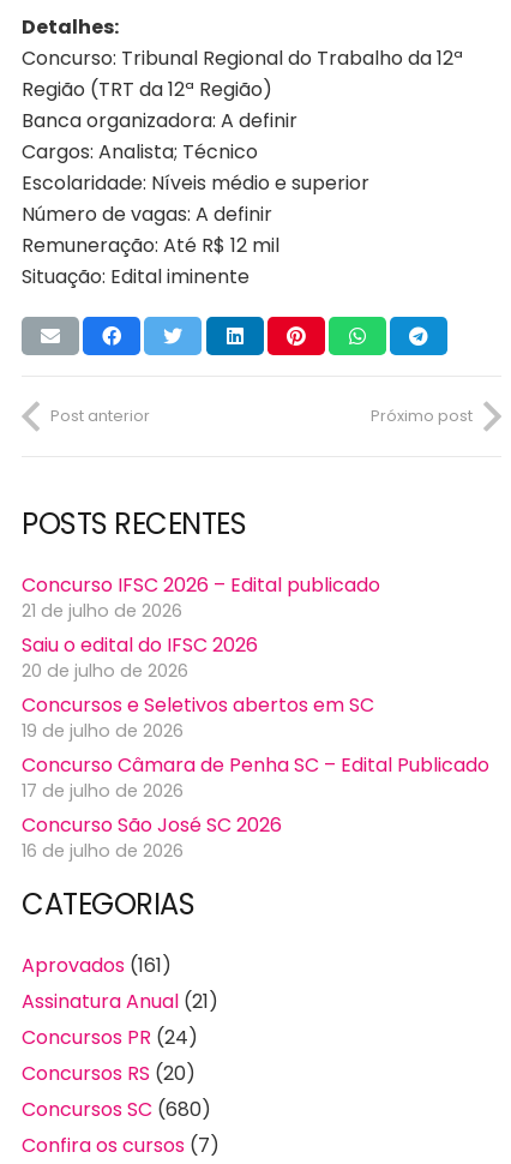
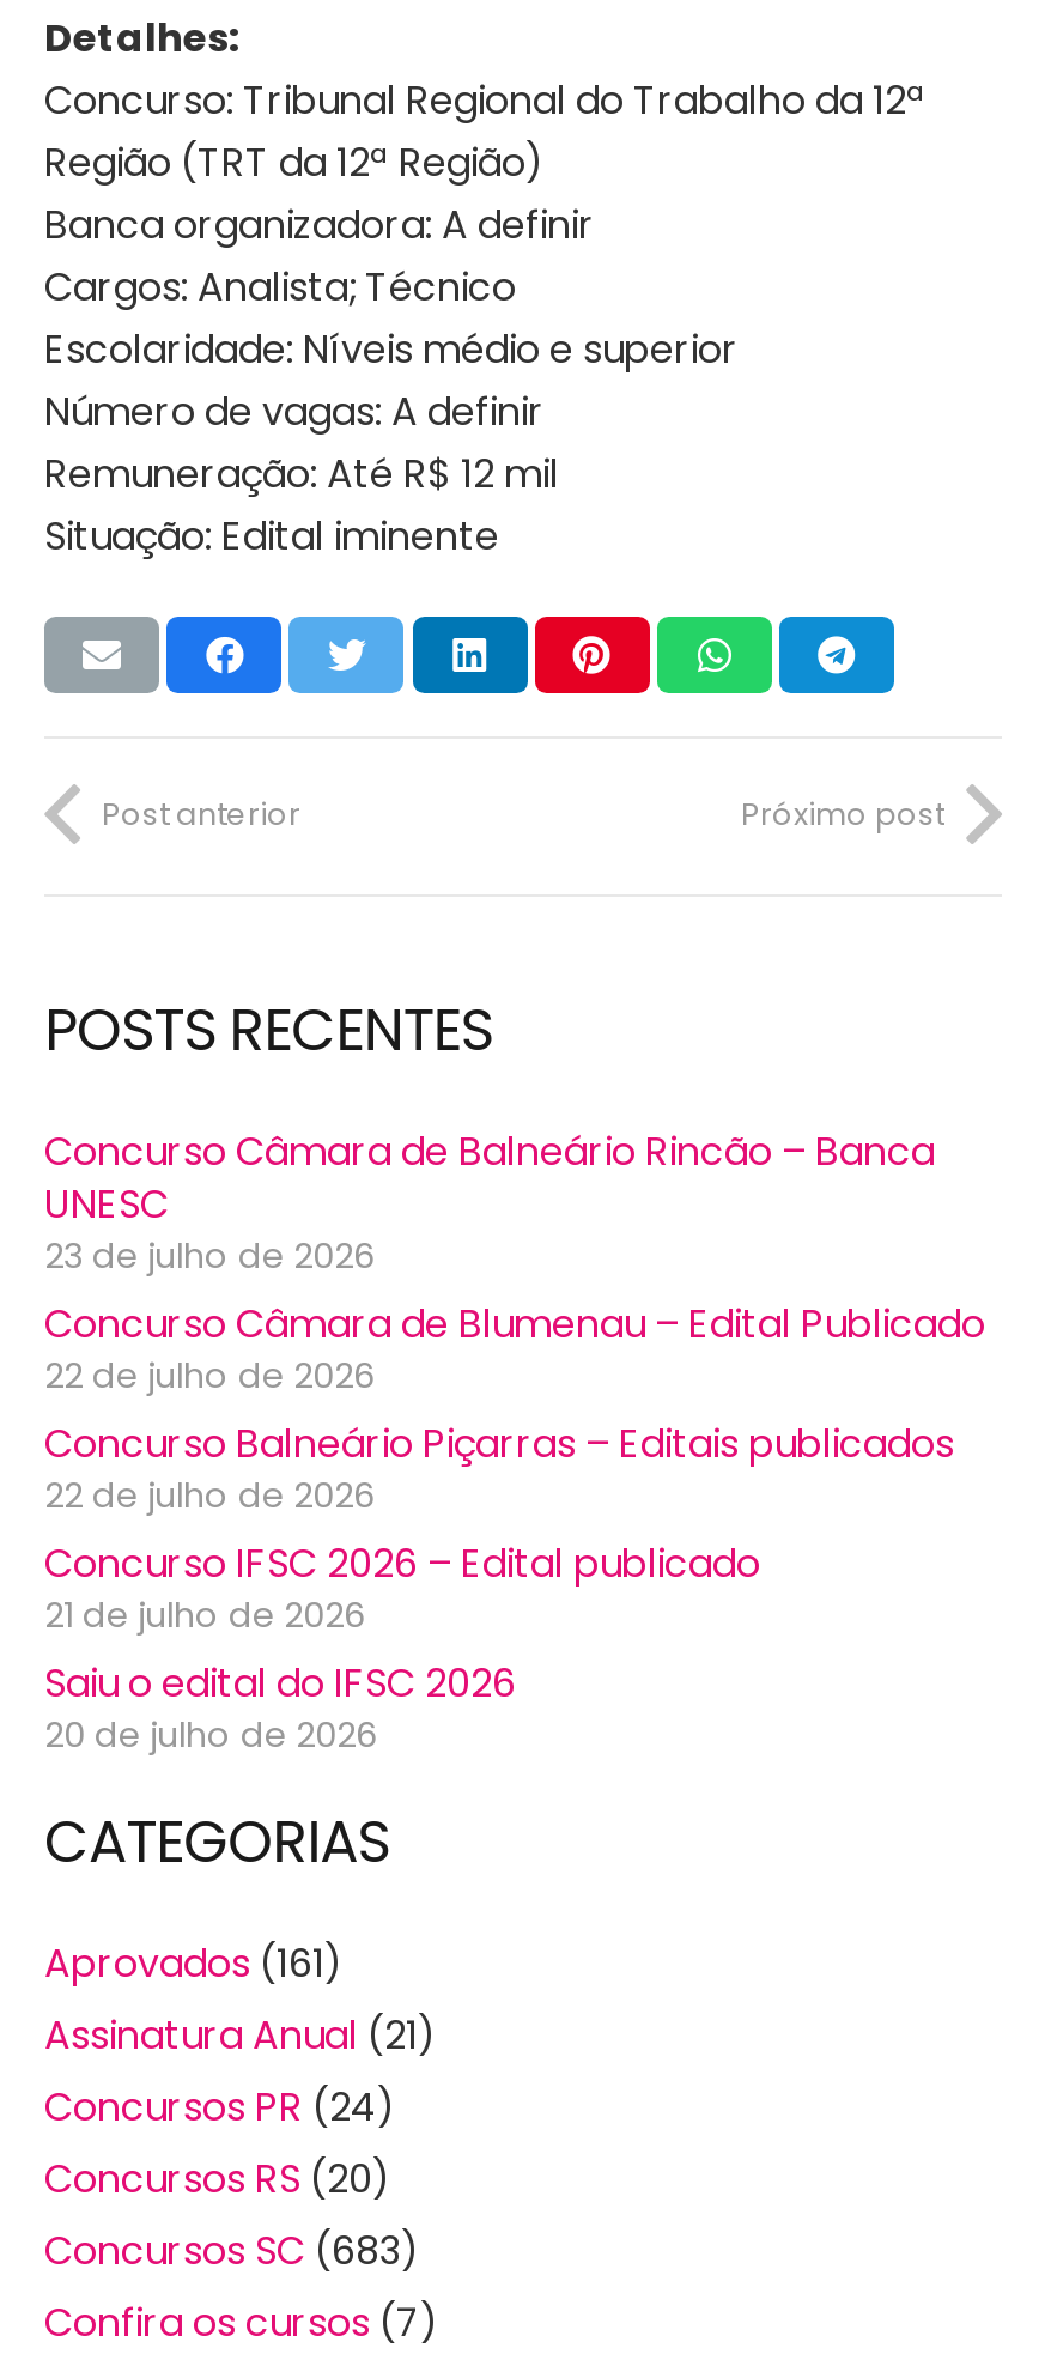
+ Concurso Câmara de Balneário Rincão – Banca
+ UNESC
+ 23 de julho de 2026
+ Concurso Câmara de Blumenau – Edital Publicado
+ 22 de julho de 2026
+ Concurso Balneário Piçarras – Editais publicados
+ 22 de julho de 2026

moved down: Concurso IFSC 2026 – Edital publicado | 21 de julho de 2026 | Saiu o edital do IFSC 2026 | 20 de julho de 2026

- Concursos e Seletivos abertos em SC
- 19 de julho de 2026
- Concurso Câmara de Penha SC – Edital Publicado
- 17 de julho de 2026
- Concurso São José SC 2026
- 16 de julho de 2026

- Concursos SC (680)
+ Concursos SC (683)
